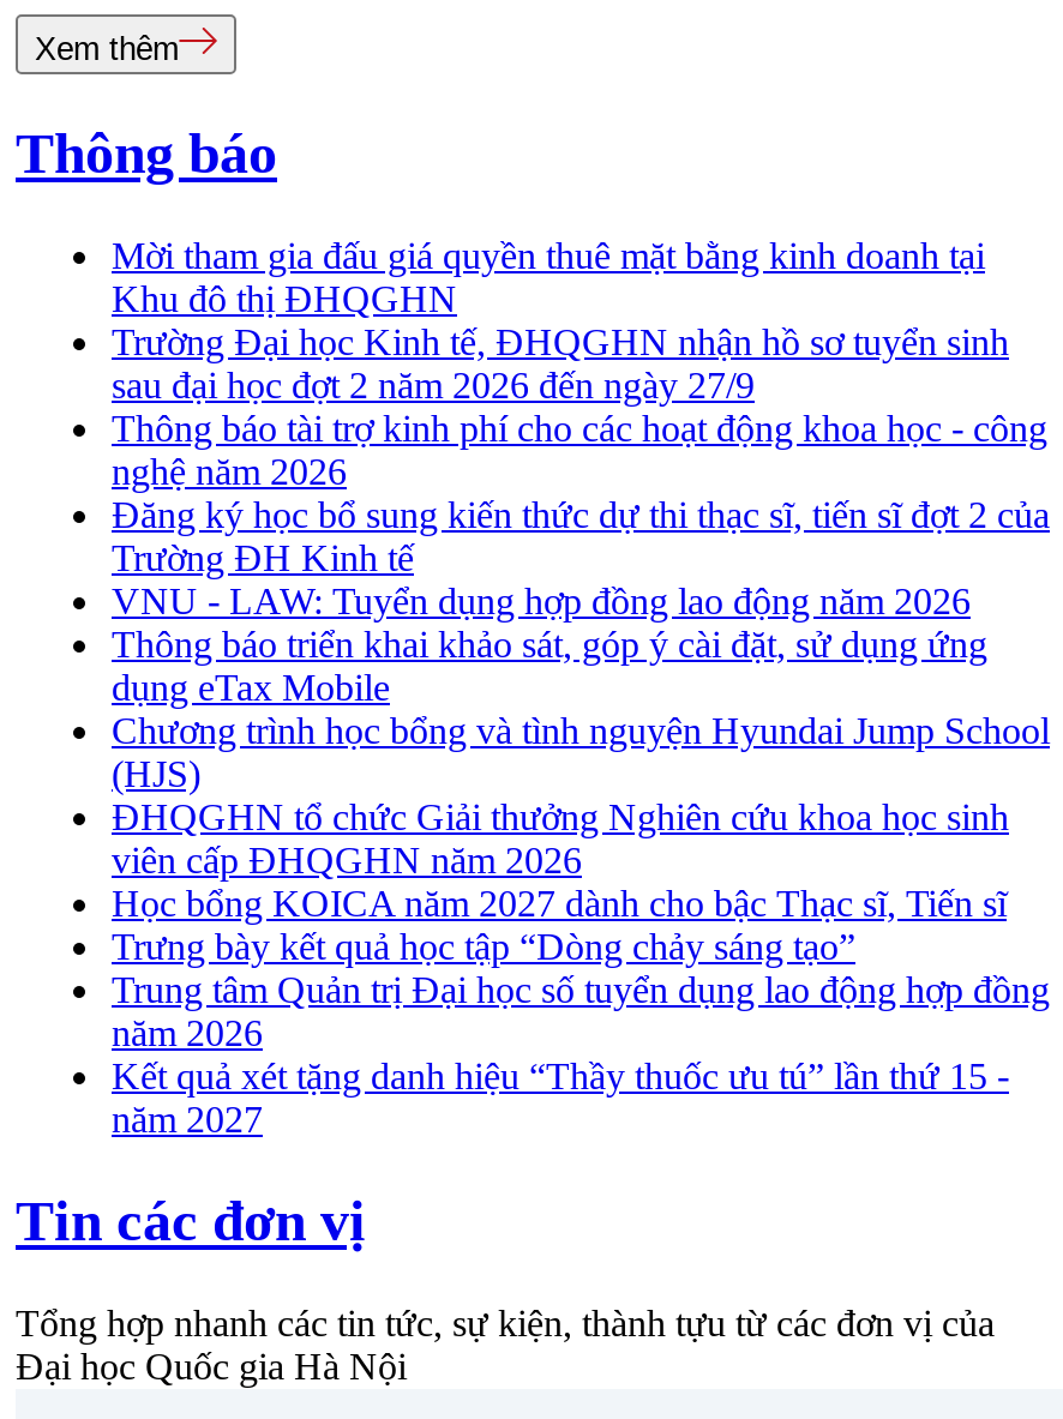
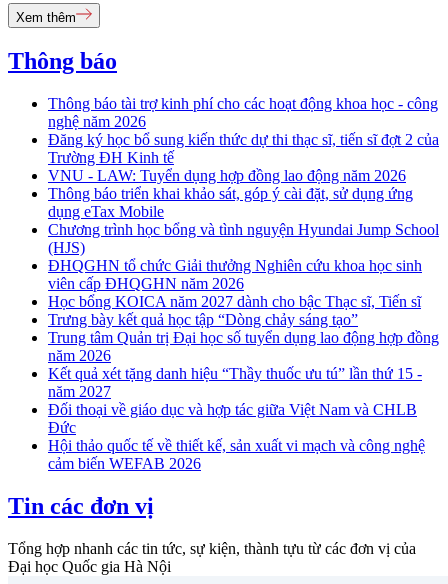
- Mời tham gia đấu giá quyền thuê mặt bằng kinh doanh tại
- Khu đô thị ĐHQGHN
- Trường Đại học Kinh tế, ĐHQGHN nhận hồ sơ tuyển sinh
- sau đại học đợt 2 năm 2026 đến ngày 27/9

moved up: Thông báo tài trợ kinh phí cho các hoạt động khoa học - công | nghệ năm 2026 | Đăng ký học bổ sung kiến thức dự thi thạc sĩ, tiến sĩ đợt 2 của | ... | Kết quả xét tặng danh hiệu “Thầy thuốc ưu tú” lần thứ 15 - | năm 2027

+ Đối thoại về giáo dục và hợp tác giữa Việt Nam và CHLB
+ Đức
+ Hội thảo quốc tế về thiết kế, sản xuất vi mạch và công nghệ
+ cảm biến WEFAB 2026
